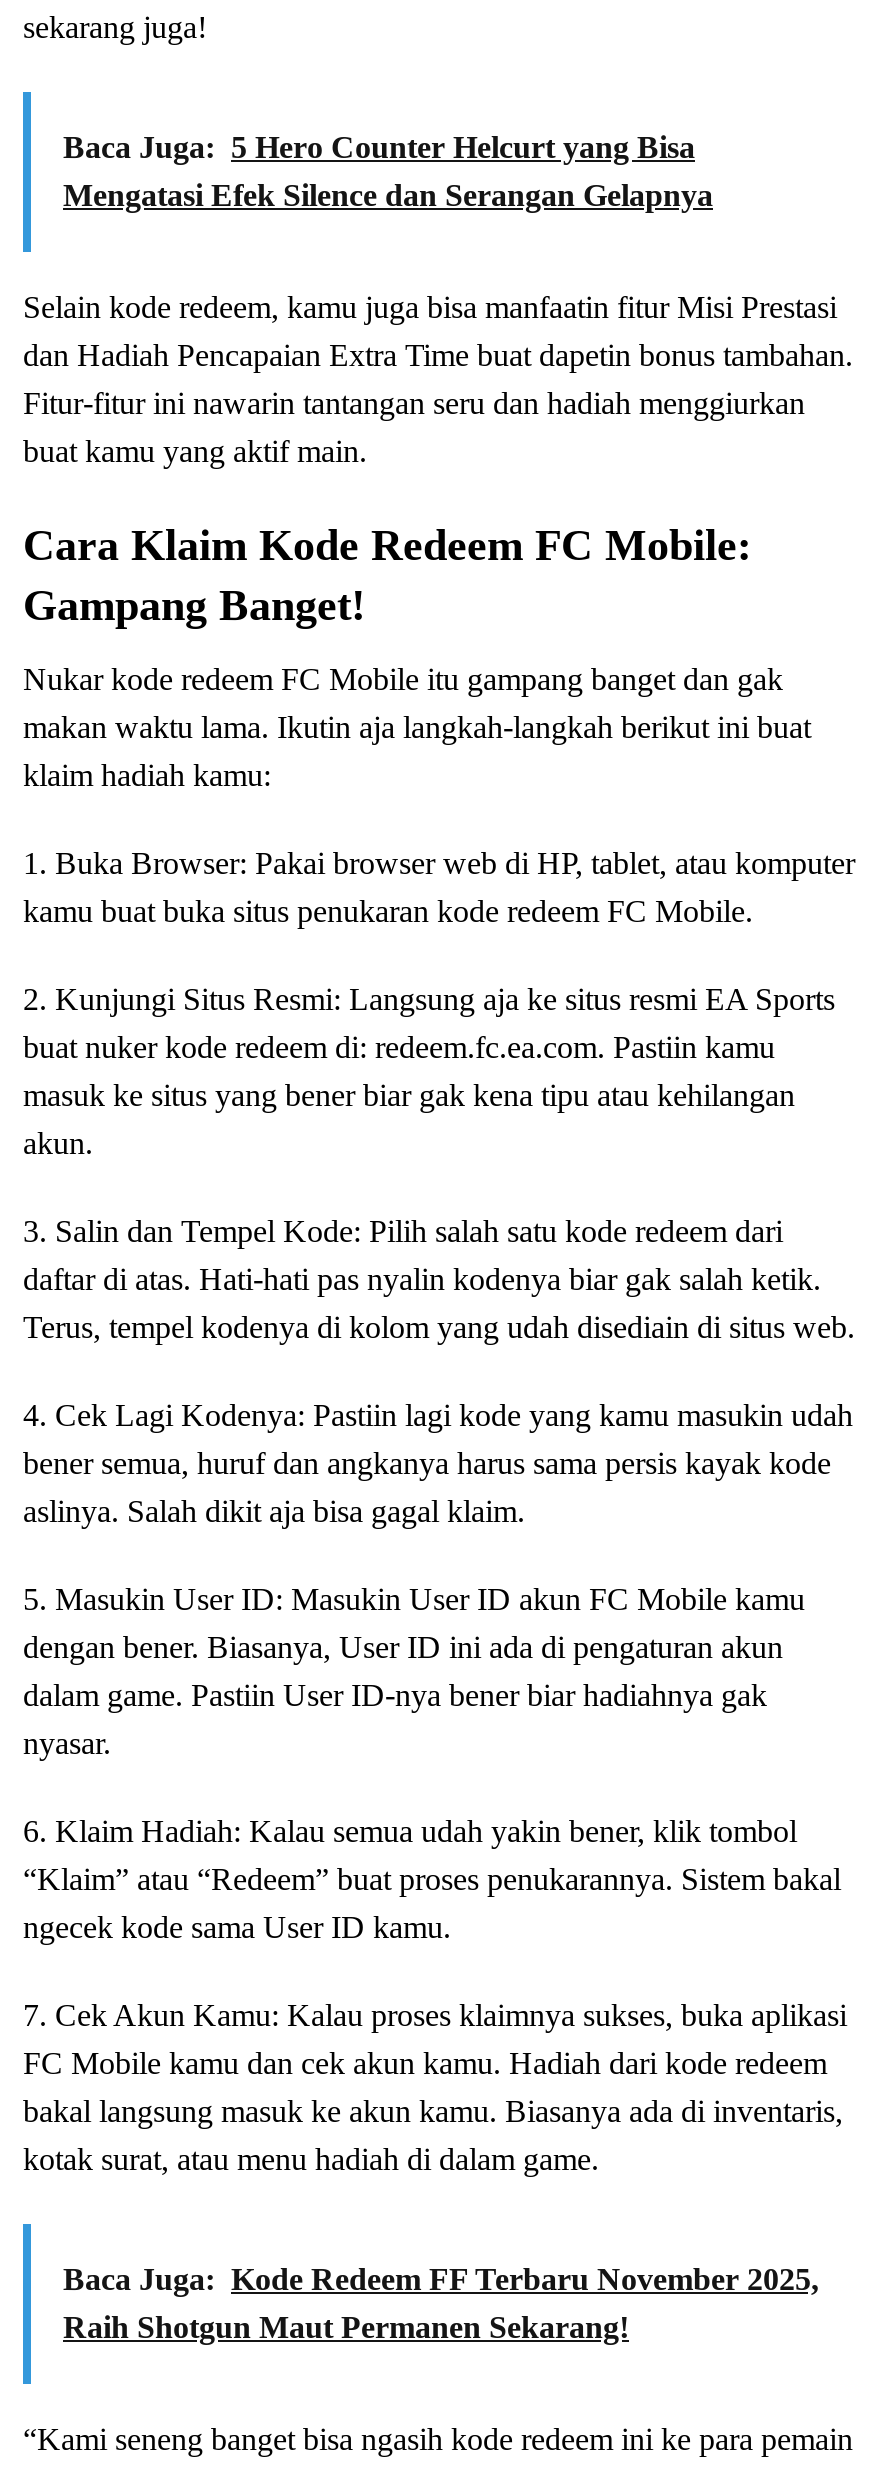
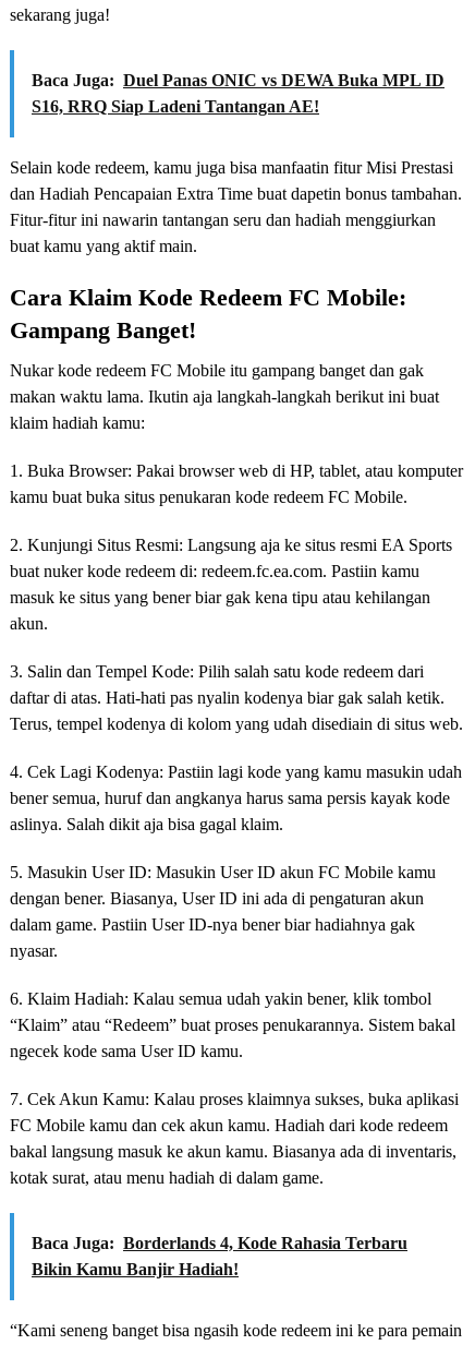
- Baca Juga: 5 Hero Counter Helcurt yang Bisa
- Mengatasi Efek Silence dan Serangan Gelapnya
+ Baca Juga: Duel Panas ONIC vs DEWA Buka MPL ID
+ S16, RRQ Siap Ladeni Tantangan AE!

- Baca Juga: Kode Redeem FF Terbaru November 2025,
- Raih Shotgun Maut Permanen Sekarang!
+ Baca Juga: Borderlands 4, Kode Rahasia Terbaru
+ Bikin Kamu Banjir Hadiah!
